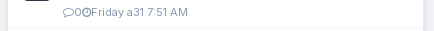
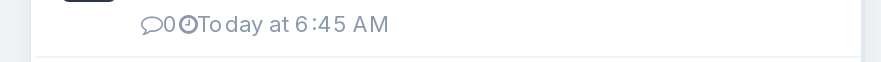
- 0 Friday a31 7:51 AM
+ 0 Today at 6:45 AM
